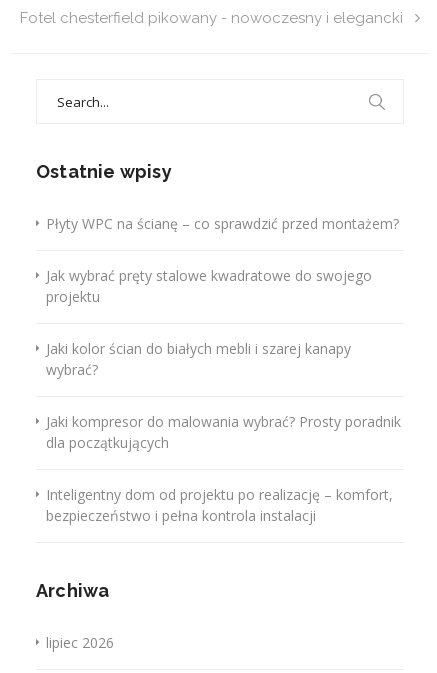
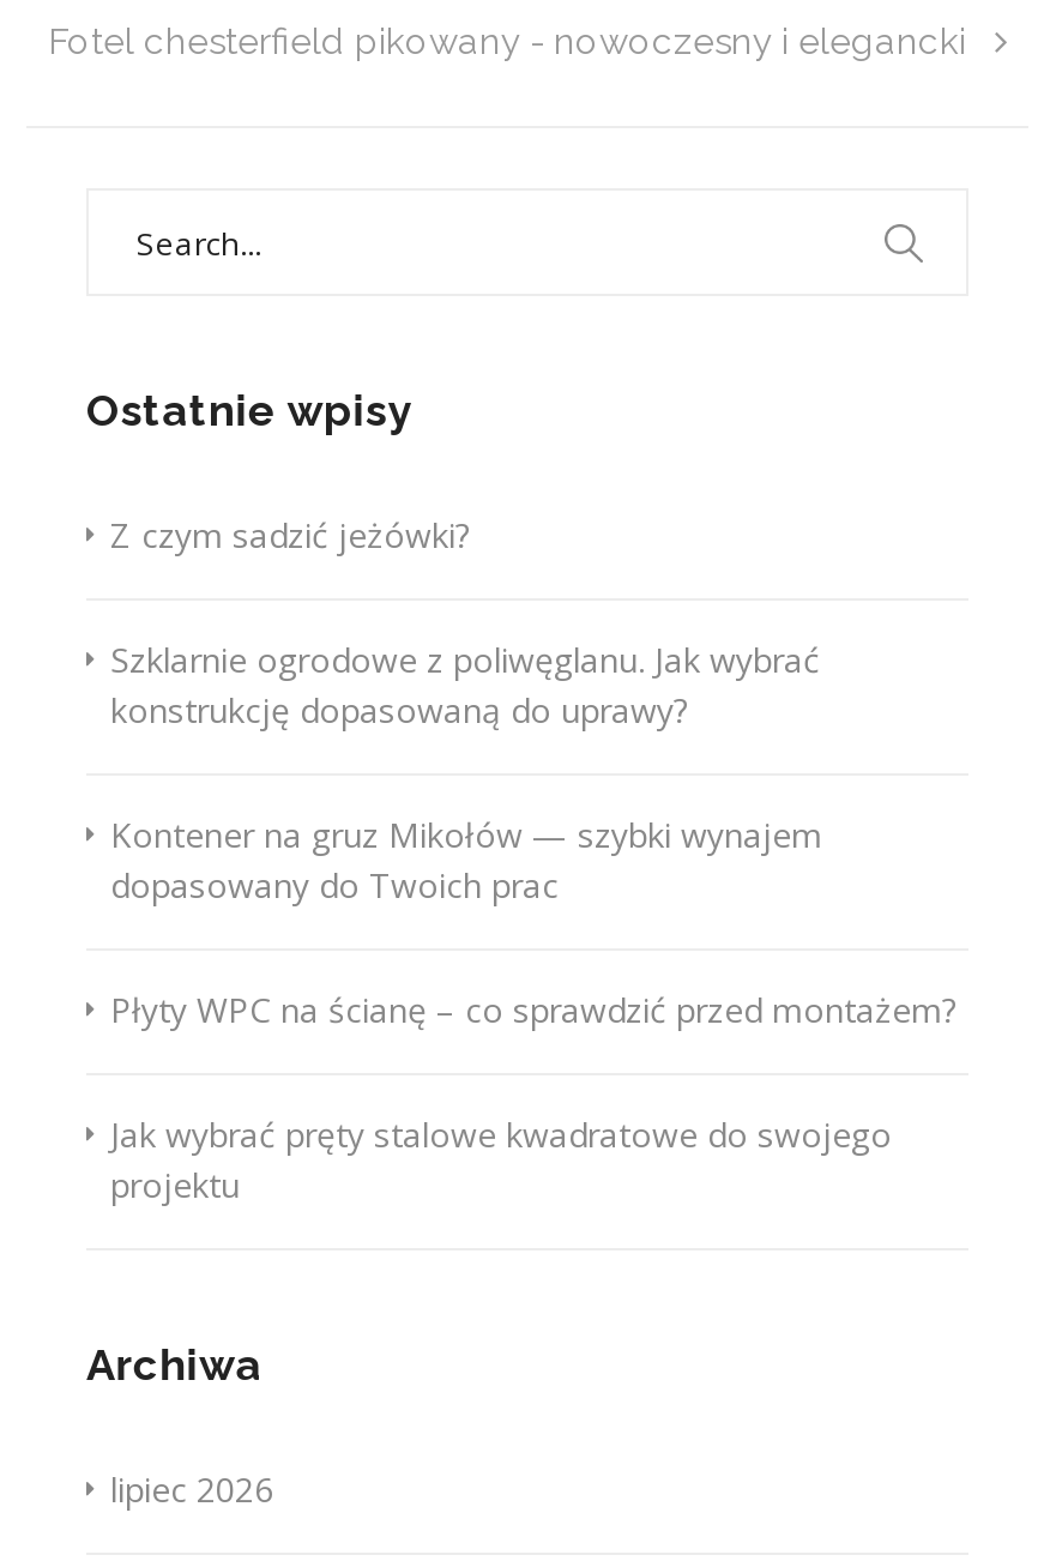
+ Z czym sadzić jeżówki?
+ Szklarnie ogrodowe z poliwęglanu. Jak wybrać
+ konstrukcję dopasowaną do uprawy?
+ Kontener na gruz Mikołów — szybki wynajem
+ dopasowany do Twoich prac

moved down: Płyty WPC na ścianę – co sprawdzić przed montażem? | Jak wybrać pręty stalowe kwadratowe do swojego | projektu

- Jaki kolor ścian do białych mebli i szarej kanapy
- wybrać?
- Jaki kompresor do malowania wybrać? Prosty poradnik
- dla początkujących
- Inteligentny dom od projektu po realizację – komfort,
- bezpieczeństwo i pełna kontrola instalacji
